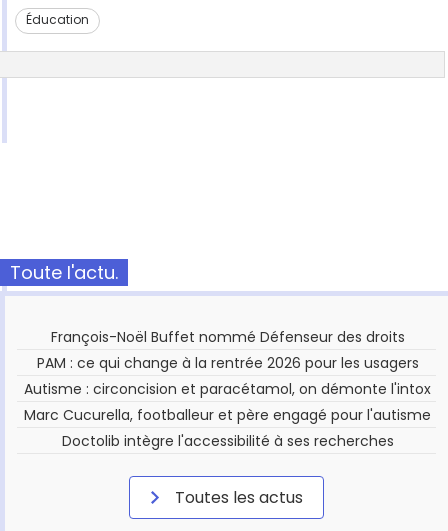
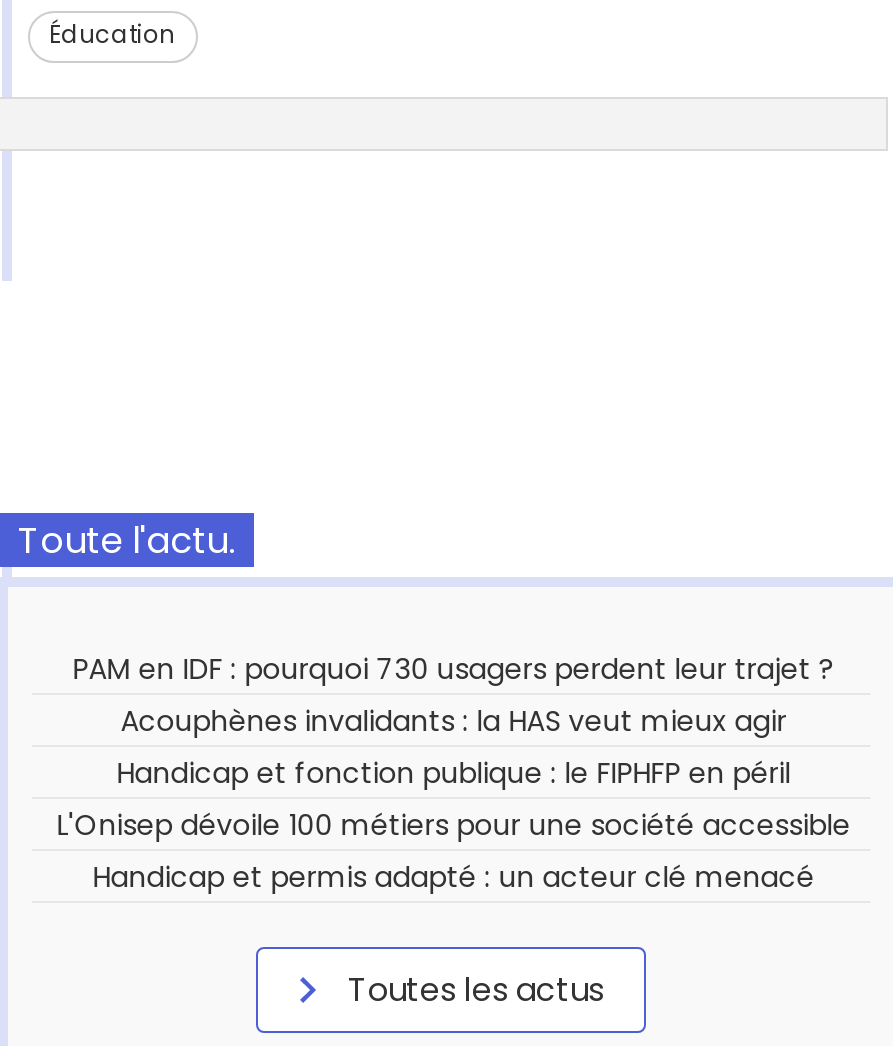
- François-Noël Buffet nommé Défenseur des droits
- PAM : ce qui change à la rentrée 2026 pour les usagers
- Autisme : circoncision et paracétamol, on démonte l'intox
- Marc Cucurella, footballeur et père engagé pour l'autisme
- Doctolib intègre l'accessibilité à ses recherches
+ PAM en IDF : pourquoi 730 usagers perdent leur trajet ?
+ Acouphènes invalidants : la HAS veut mieux agir
+ Handicap et fonction publique : le FIPHFP en péril
+ L'Onisep dévoile 100 métiers pour une société accessible
+ Handicap et permis adapté : un acteur clé menacé
